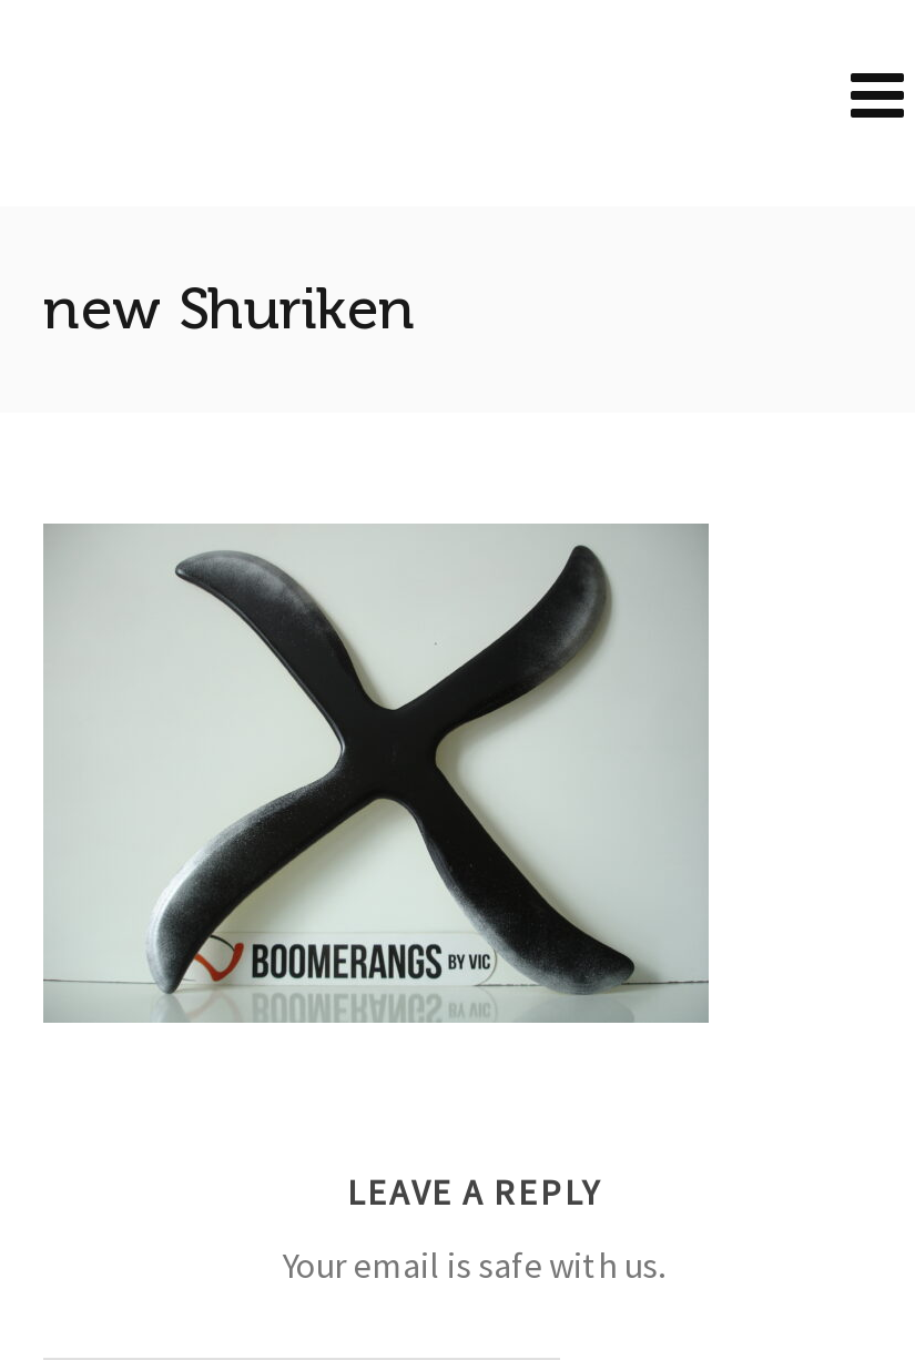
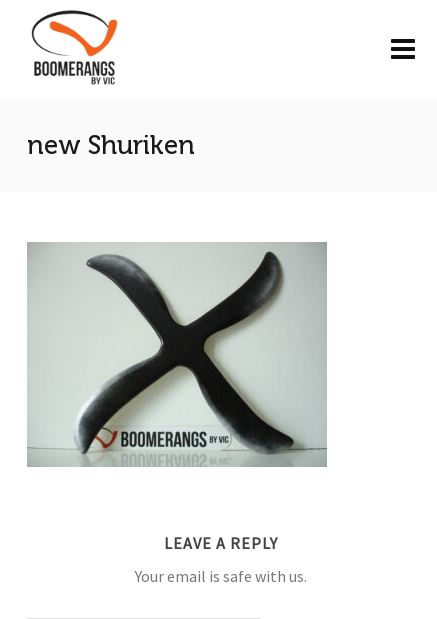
+ [image]
